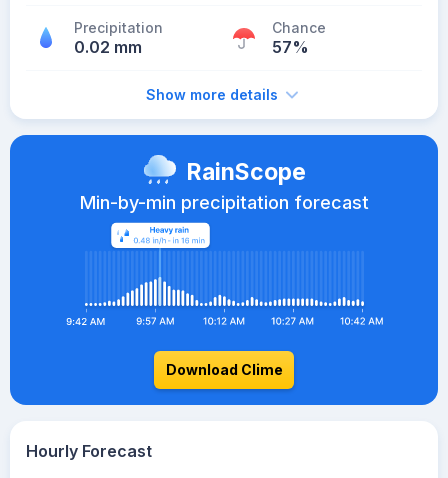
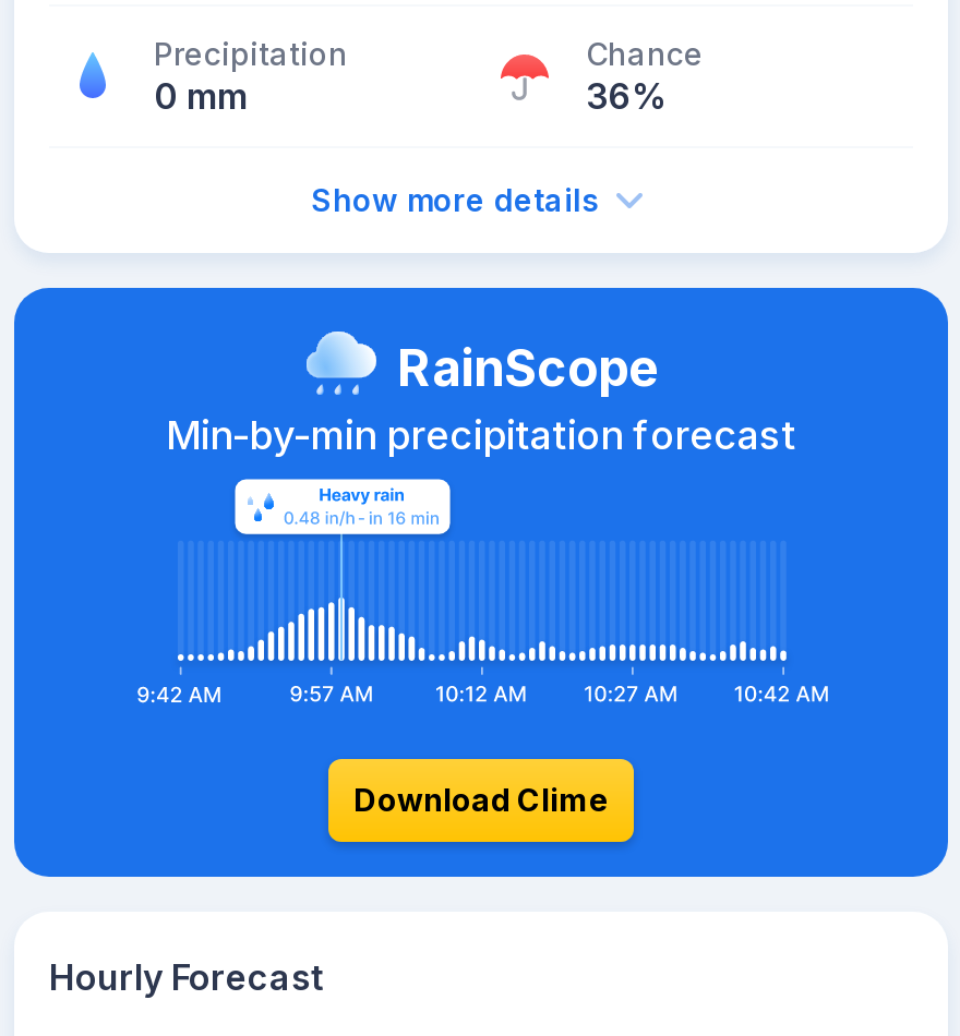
- 0.02 mm
+ 0 mm

- 57%
+ 36%
